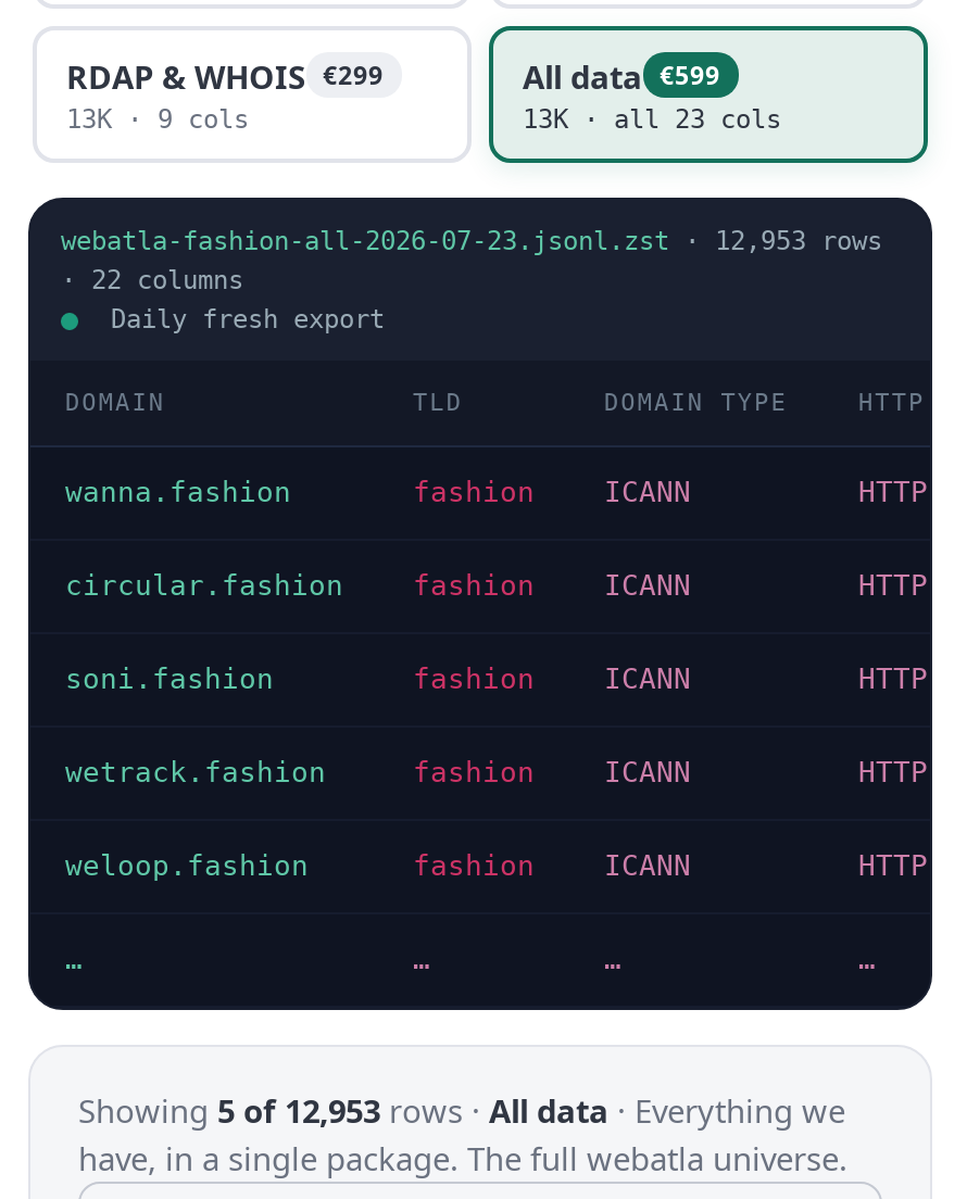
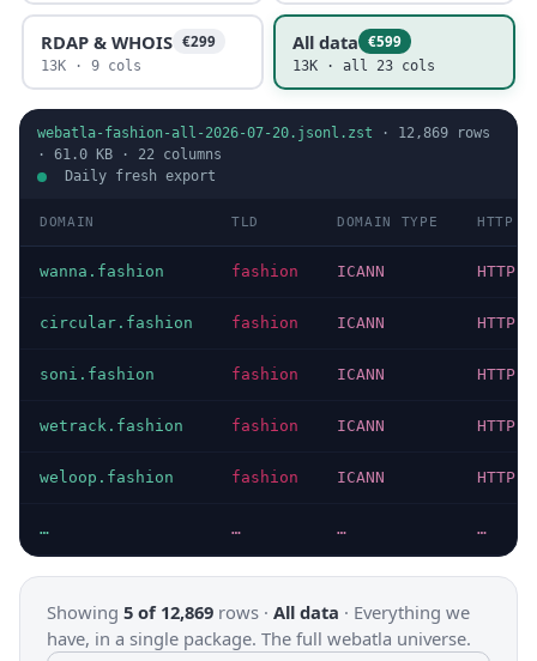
- webatla-fashion-all-2026-07-23.jsonl.zst · 12,953 rows
- · 22 columns
+ webatla-fashion-all-2026-07-20.jsonl.zst · 12,869 rows
+ · 61.0 KB · 22 columns

- Showing 5 of 12,953 rows · All data · Everything we
+ Showing 5 of 12,869 rows · All data · Everything we
